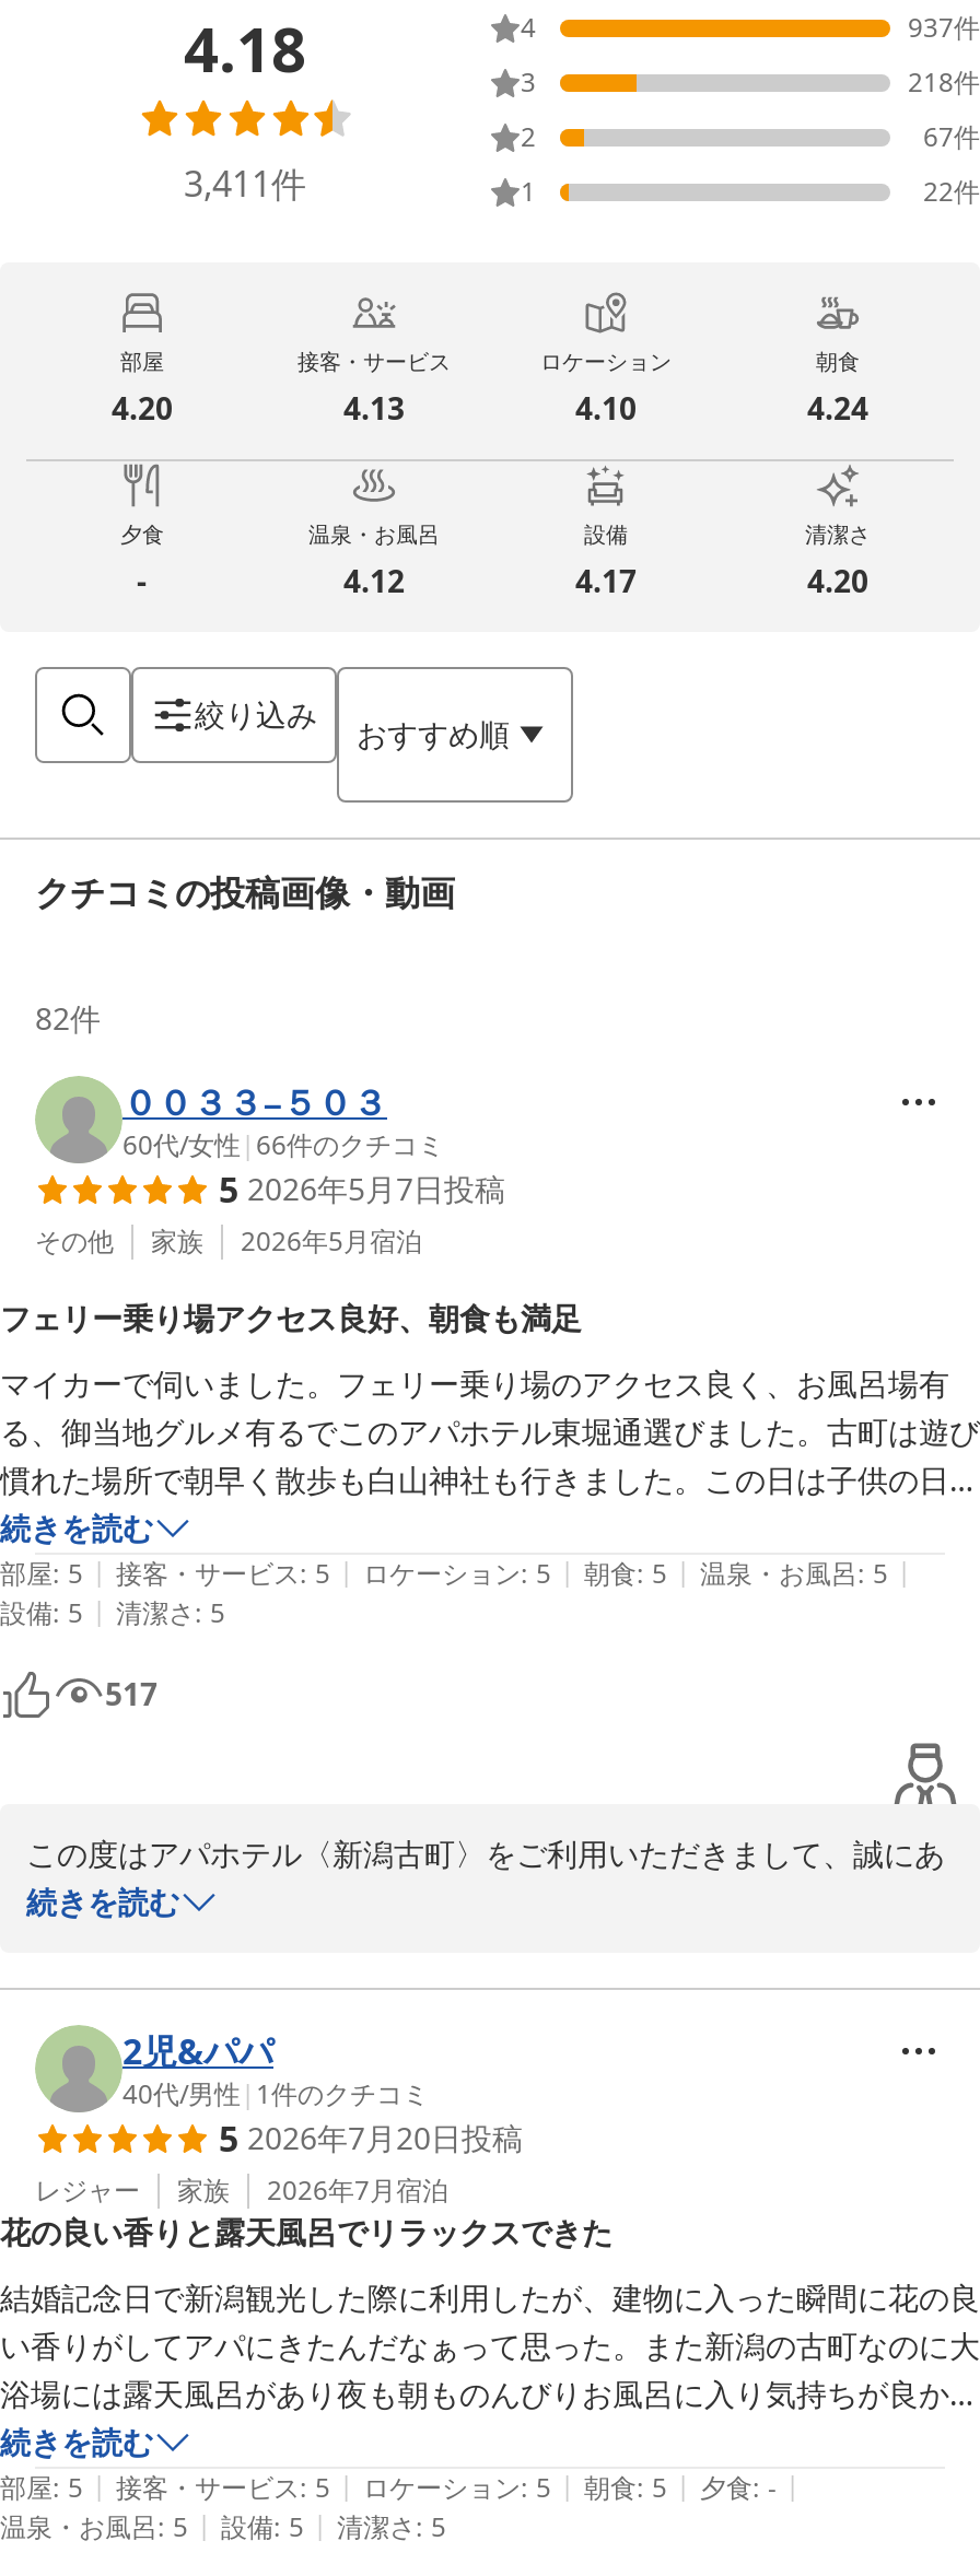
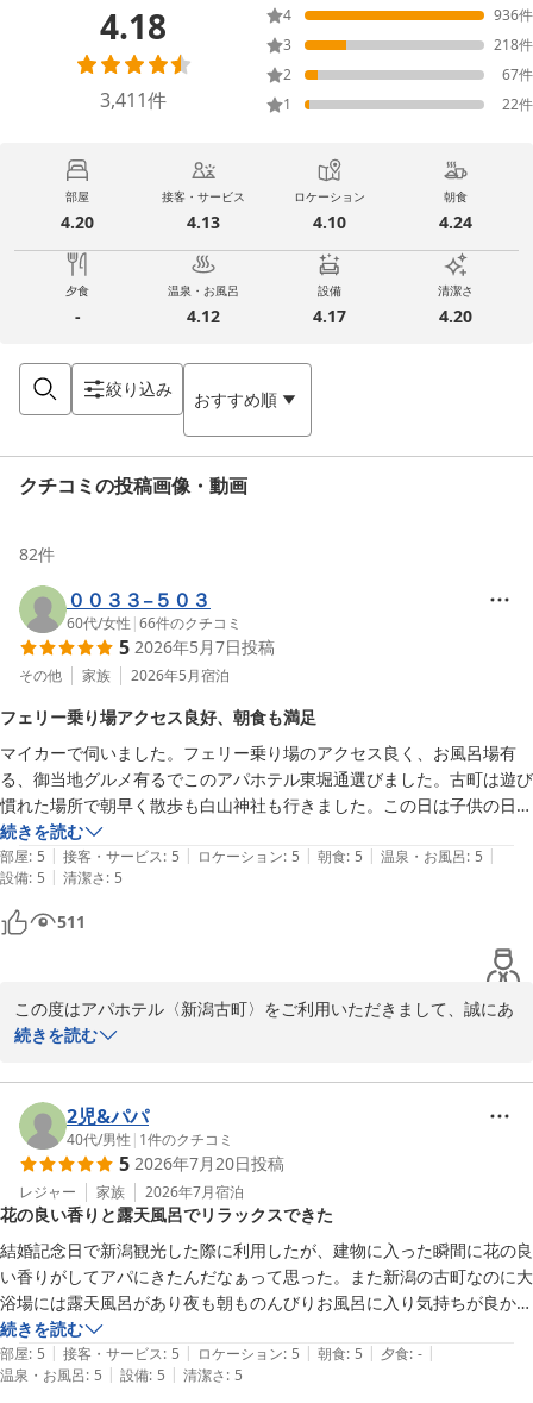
- 937件
+ 936件

- 517
+ 511
